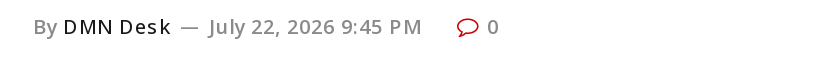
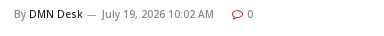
- By DMN Desk July 22, 2026 9:45 PM
+ By DMN Desk July 19, 2026 10:02 AM
